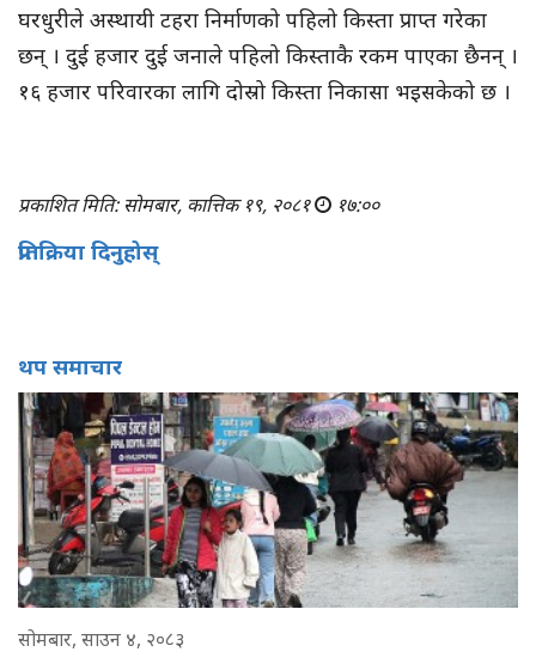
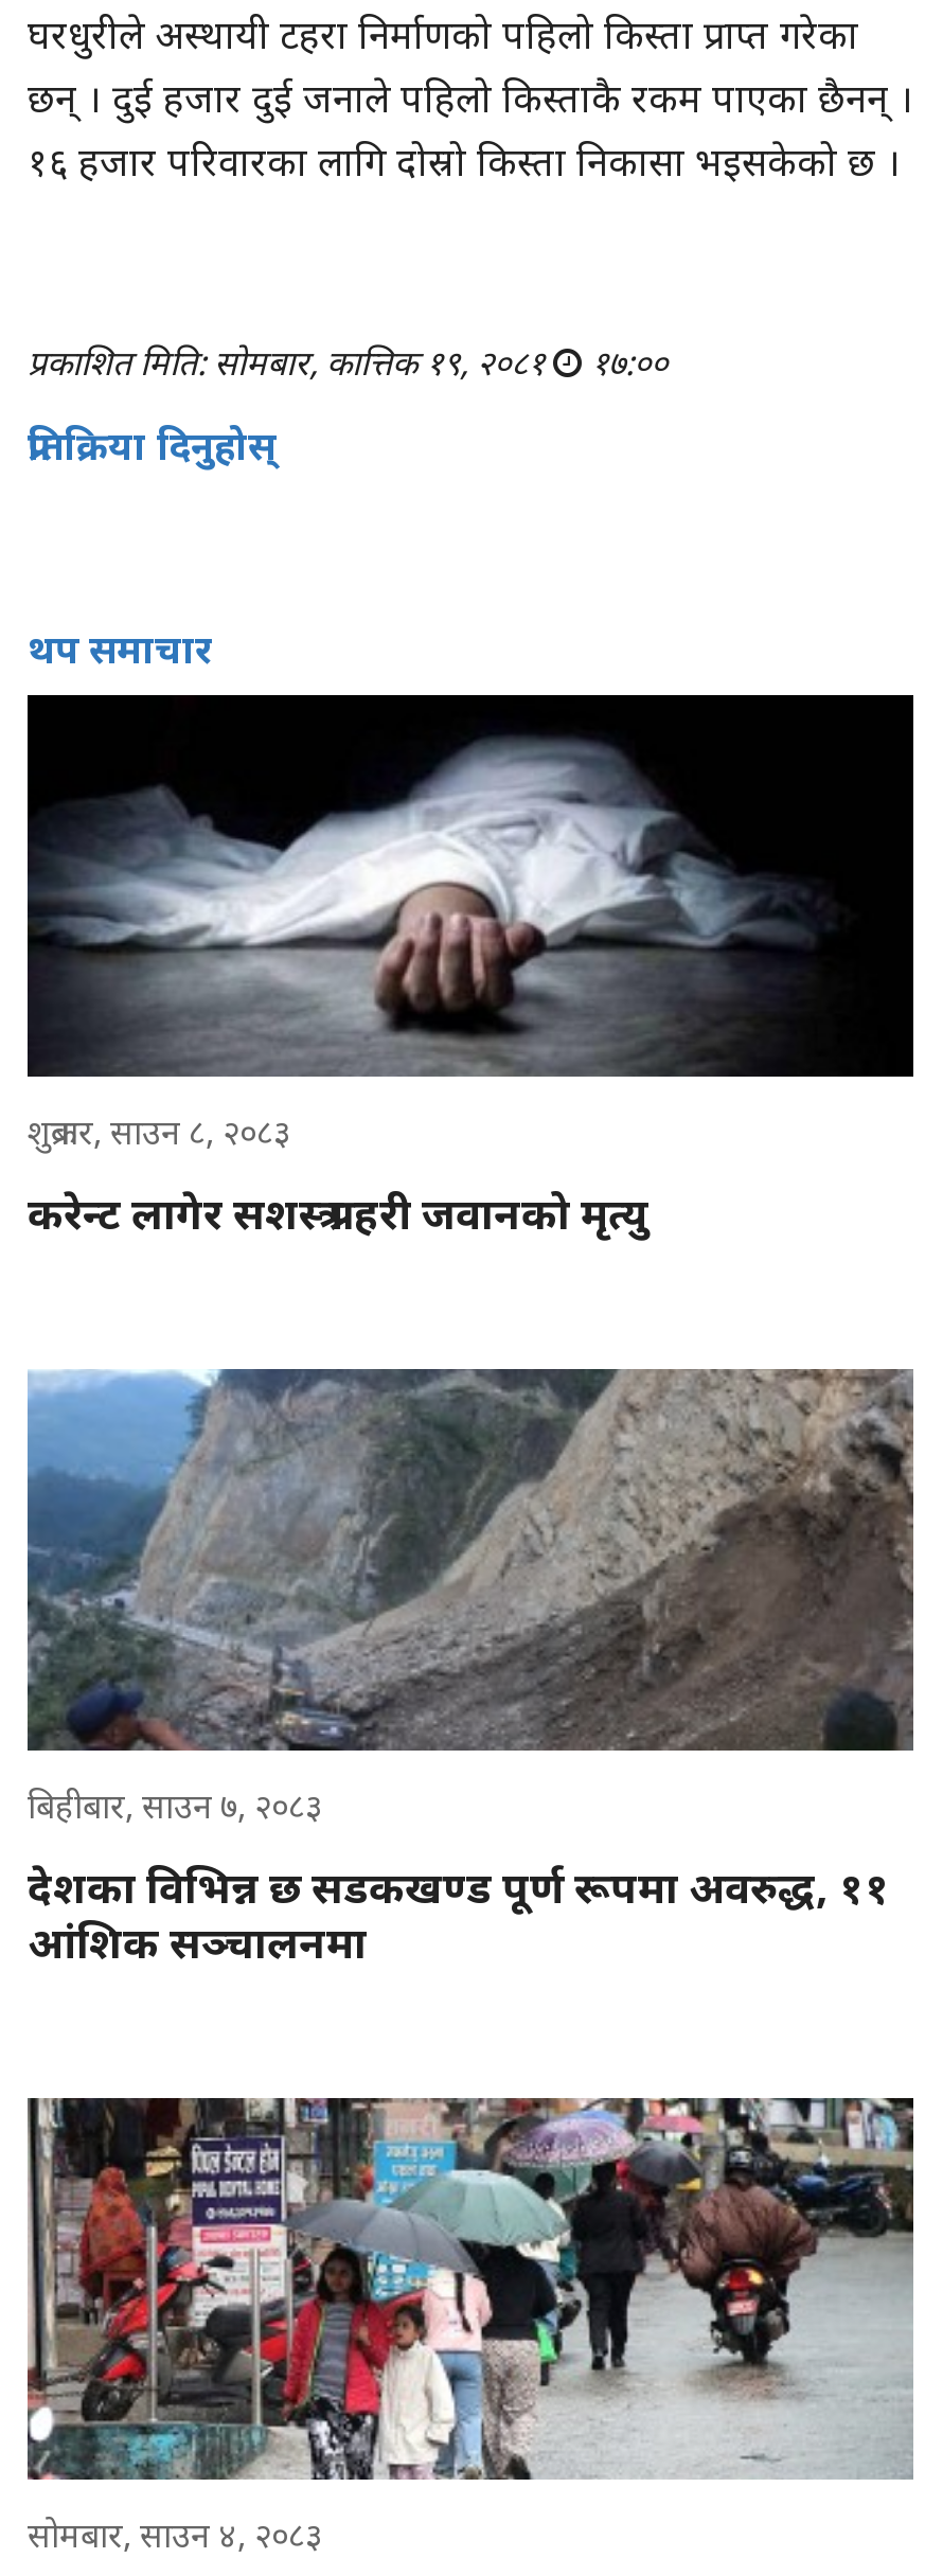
+ [image]
+ शुक्रबार, साउन ८, २०८३
+ करेन्ट लागेर सशस्त्र प्रहरी जवानको मृत्यु

+ [image]
+ बिहीबार, साउन ७, २०८३
+ देशका विभिन्न छ सडकखण्ड पूर्ण रूपमा अवरुद्ध, ११
+ आंशिक सञ्चालनमा
